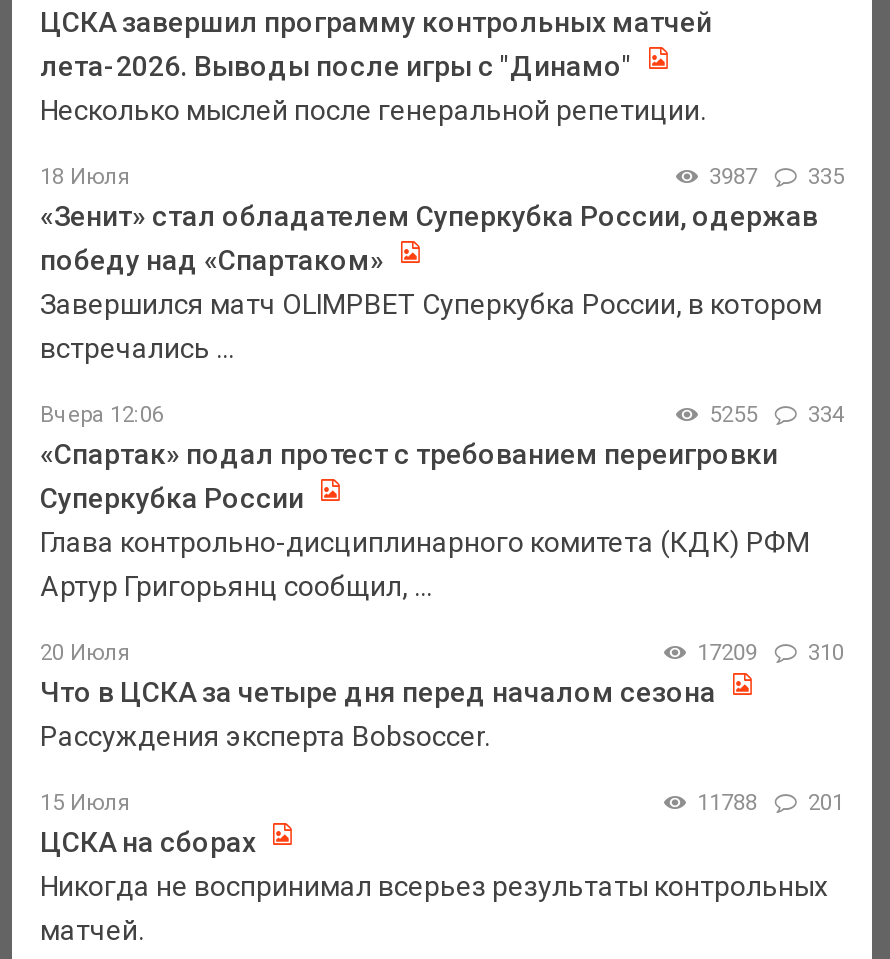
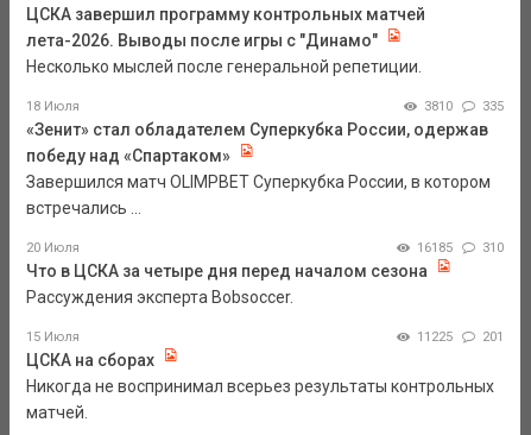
- 3987 335
+ 3810 335

- Вчера 12:06
- 5255
- 334
- «Спартак» подал протест с требованием переигровки
- Суперкубка России
- Глава контрольно-дисциплинарного комитета (КДК) РФМ
- Артур Григорьянц сообщил, ...

- 17209 310
+ 16185 310

- 11788 201
+ 11225 201
